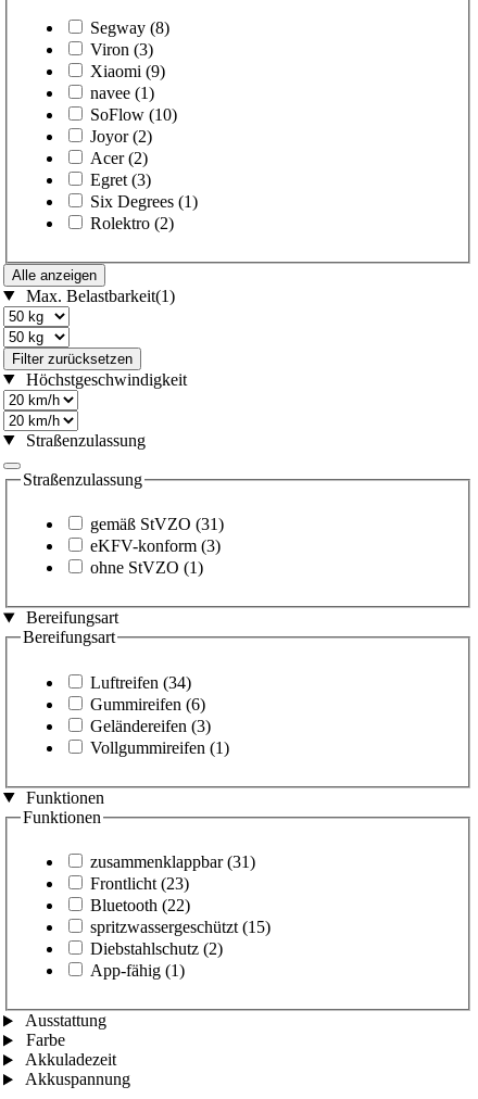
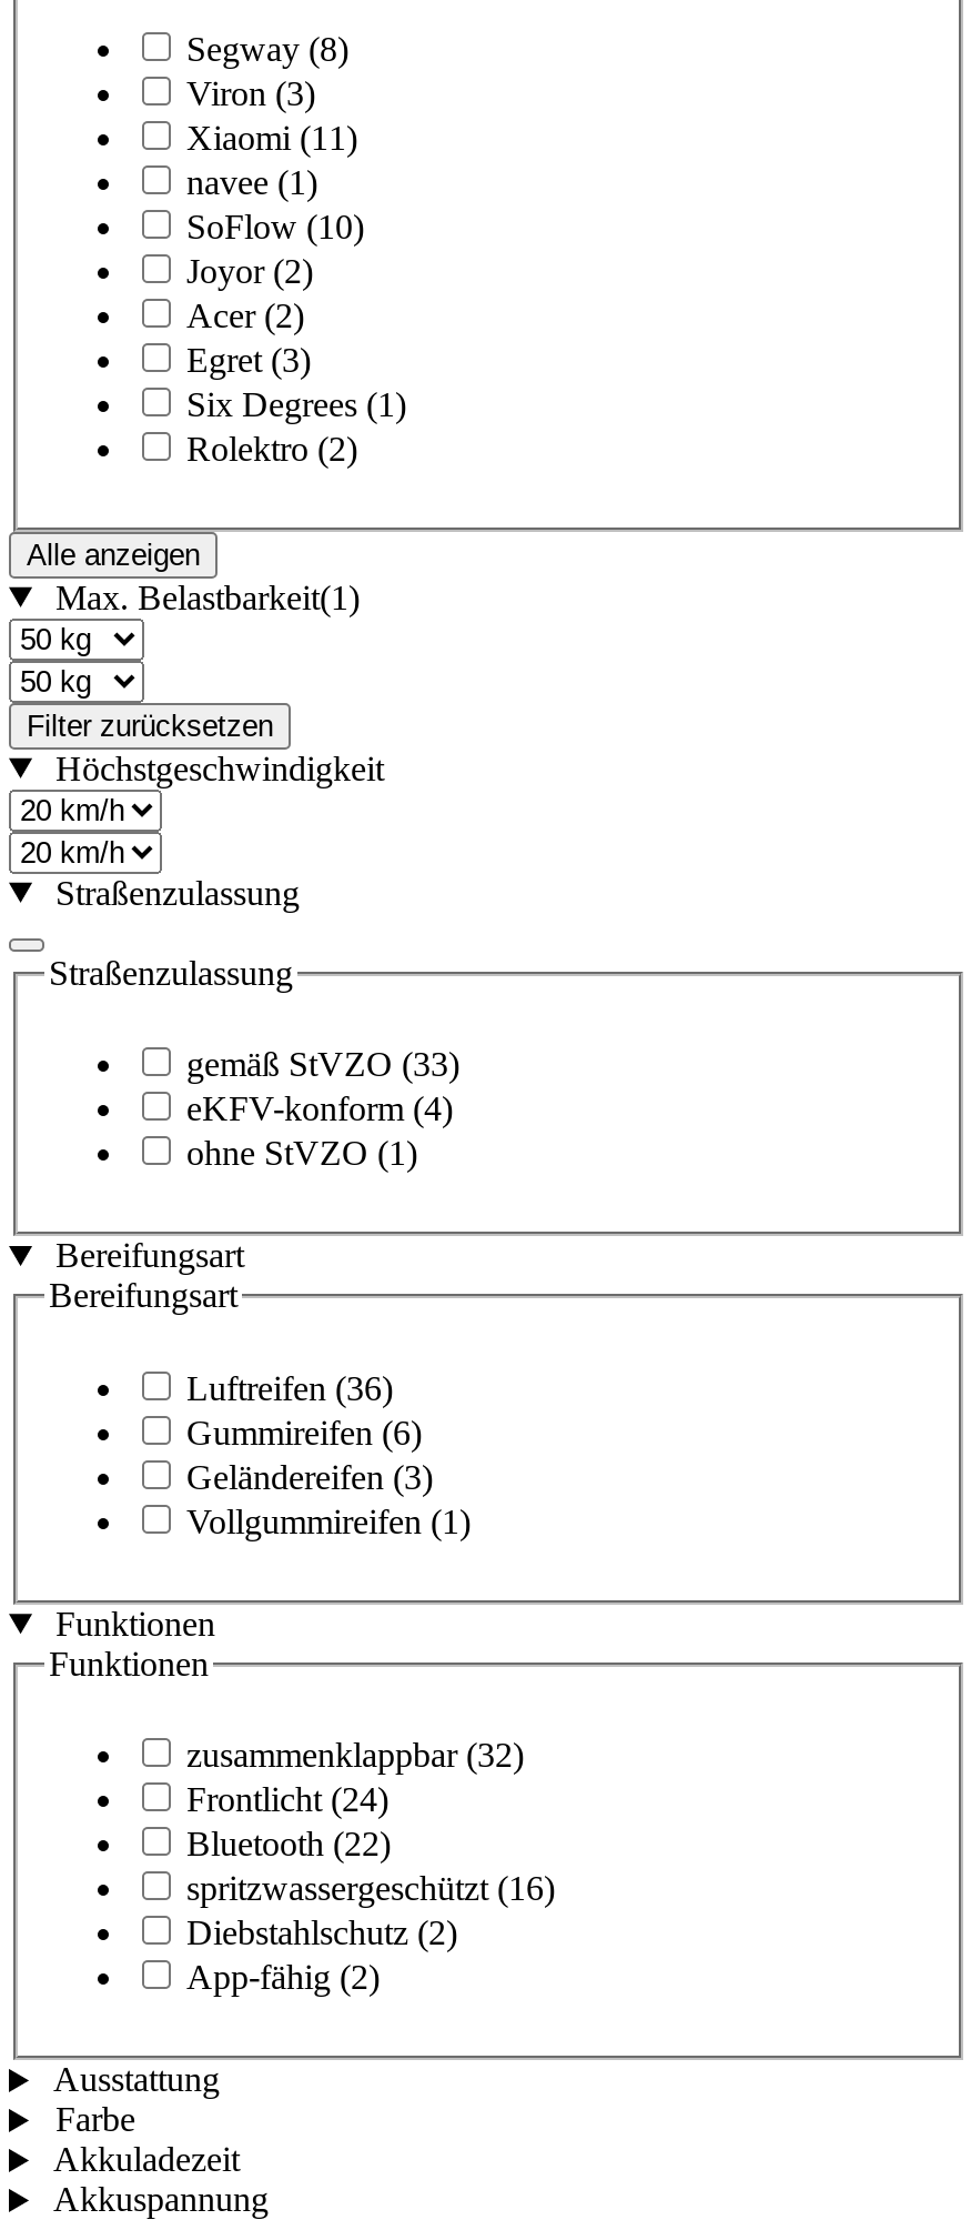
- Xiaomi (9)
+ Xiaomi (11)

- gemäß StVZO (31)
+ gemäß StVZO (33)

- eKFV-konform (3)
+ eKFV-konform (4)

- Luftreifen (34)
+ Luftreifen (36)

- zusammenklappbar (31)
+ zusammenklappbar (32)

- Frontlicht (23)
+ Frontlicht (24)

- spritzwassergeschützt (15)
+ spritzwassergeschützt (16)

- App-fähig (1)
+ App-fähig (2)
